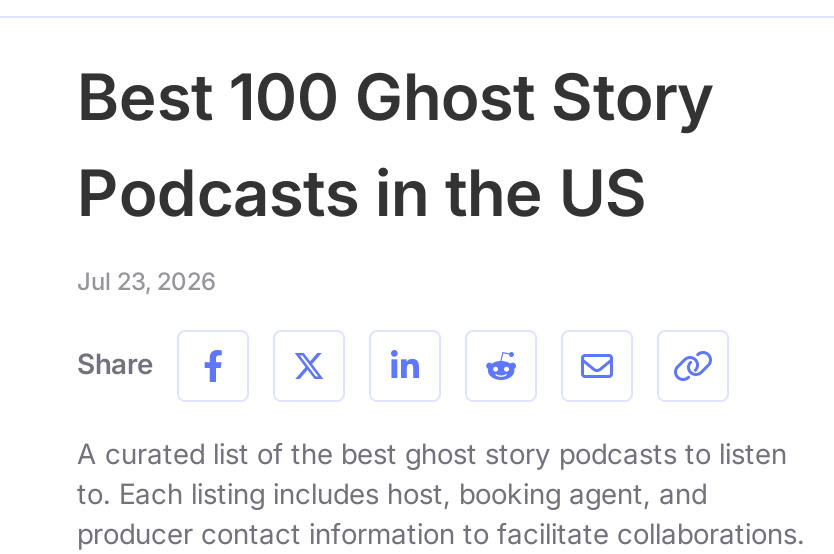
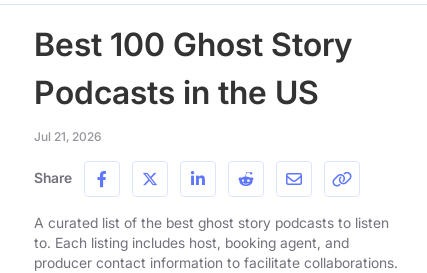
- Jul 23, 2026
+ Jul 21, 2026
